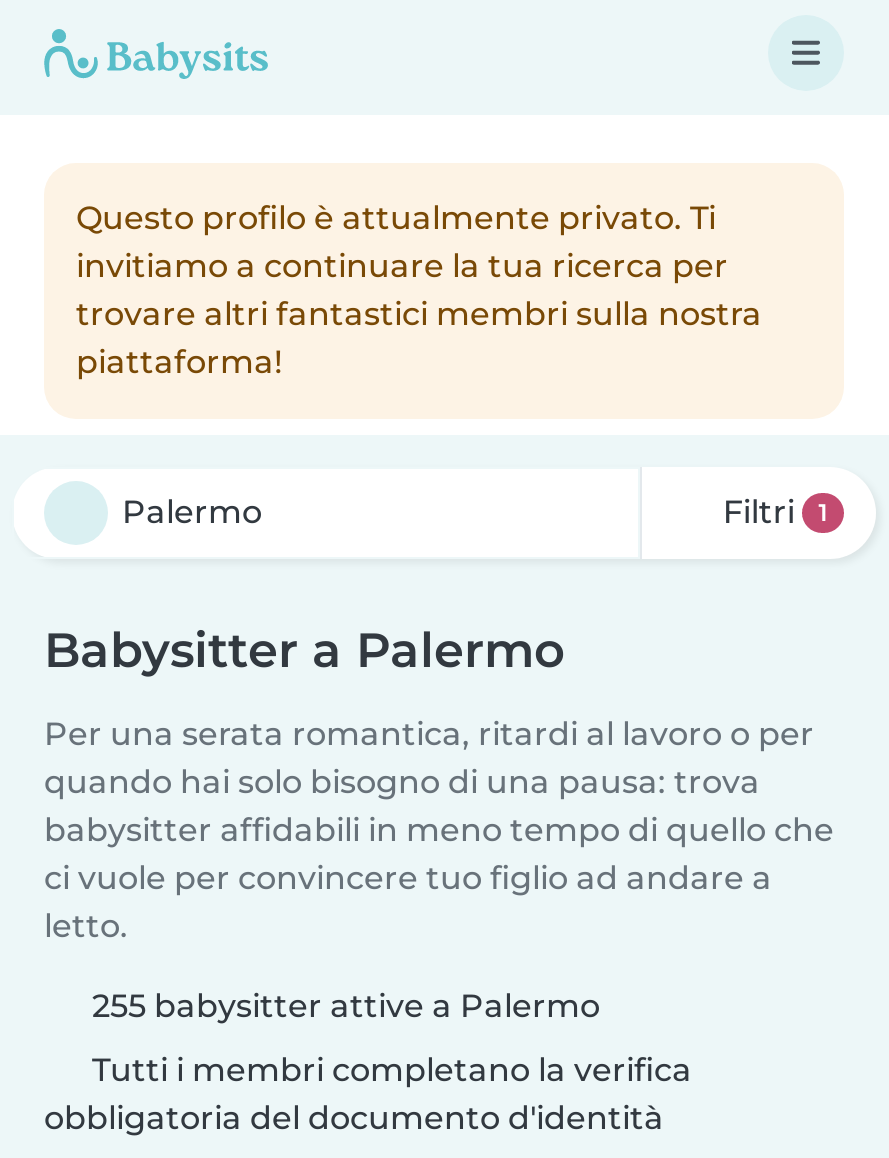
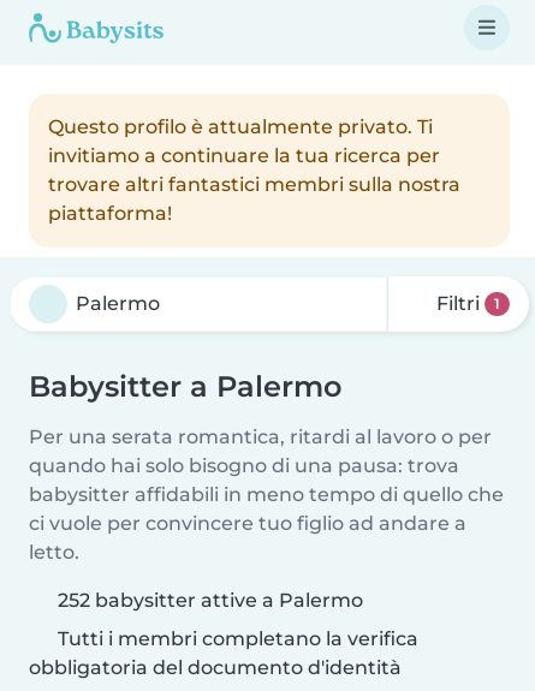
- 255 babysitter attive a Palermo
+ 252 babysitter attive a Palermo
